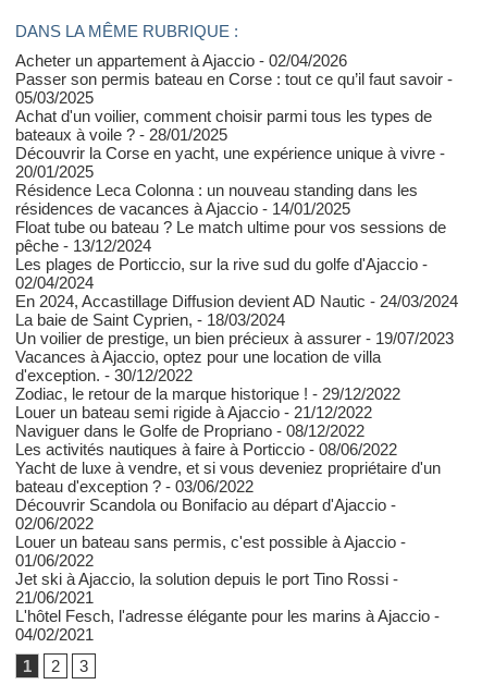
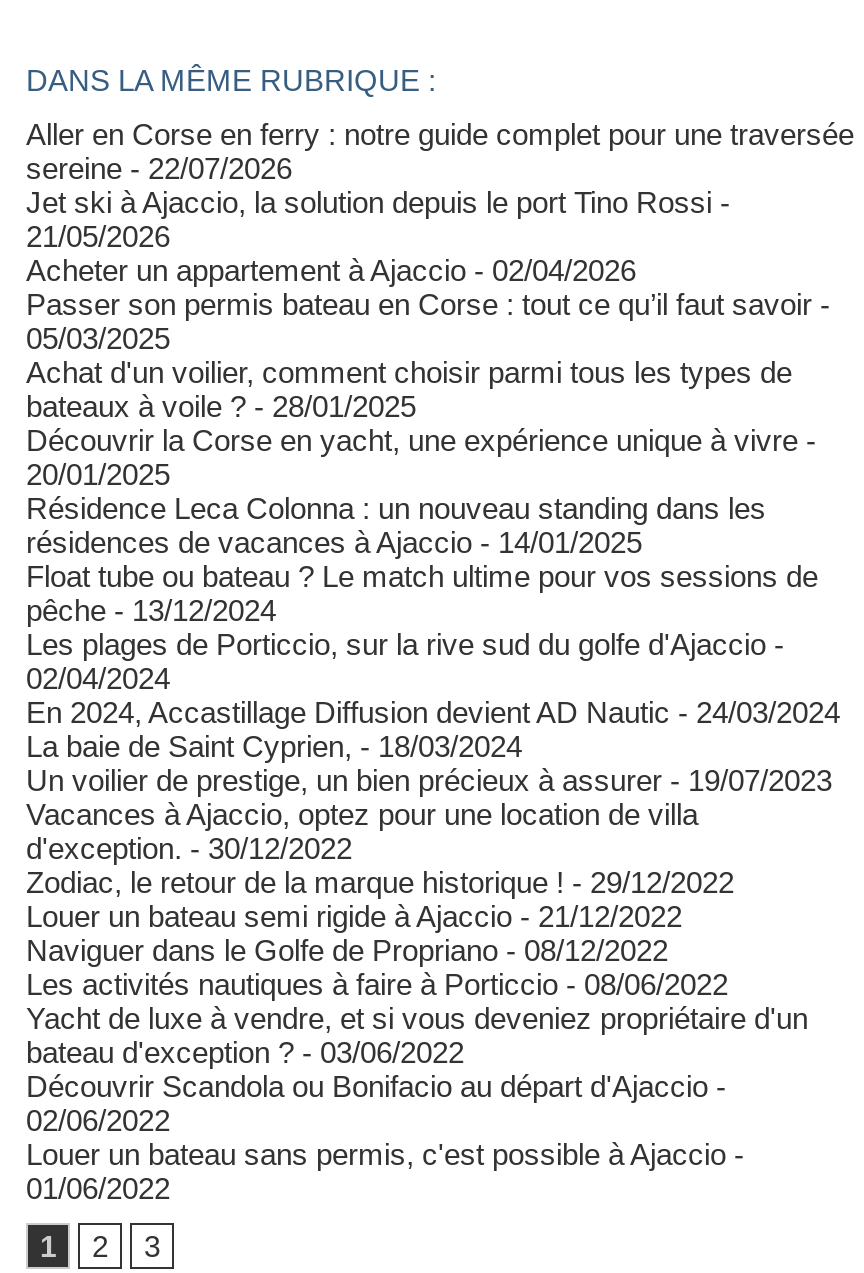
+ Aller en Corse en ferry : notre guide complet pour une traversée
+ sereine - 22/07/2026
+ 21/05/2026

moved down: Acheter un appartement à Ajaccio - 02/04/2026 | Passer son permis bateau en Corse : tout ce qu’il faut savoir - | 05/03/2025 | ... | Louer un bateau sans permis, c'est possible à Ajaccio - | 01/06/2022

moved up: Jet ski à Ajaccio, la solution depuis le port Tino Rossi -

- 21/06/2021
- L'hôtel Fesch, l'adresse élégante pour les marins à Ajaccio -
- 04/02/2021
